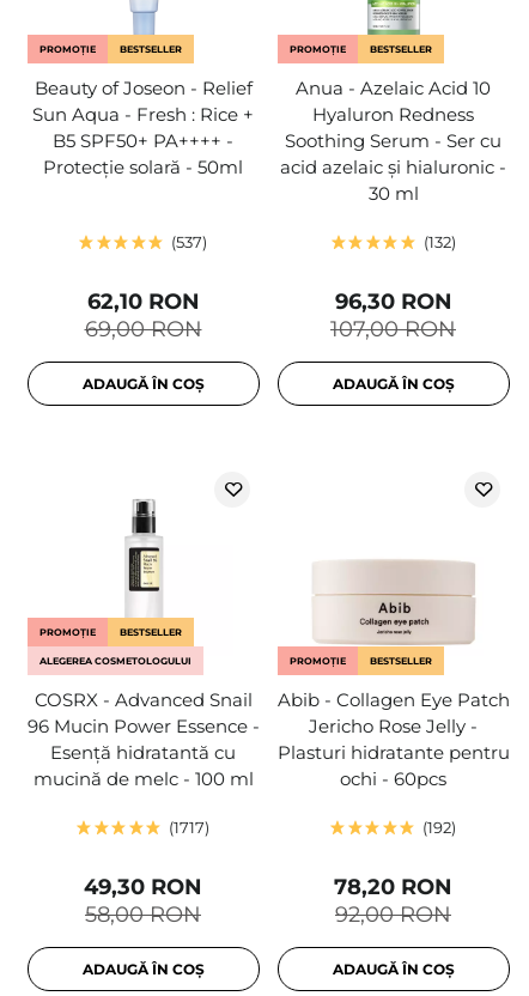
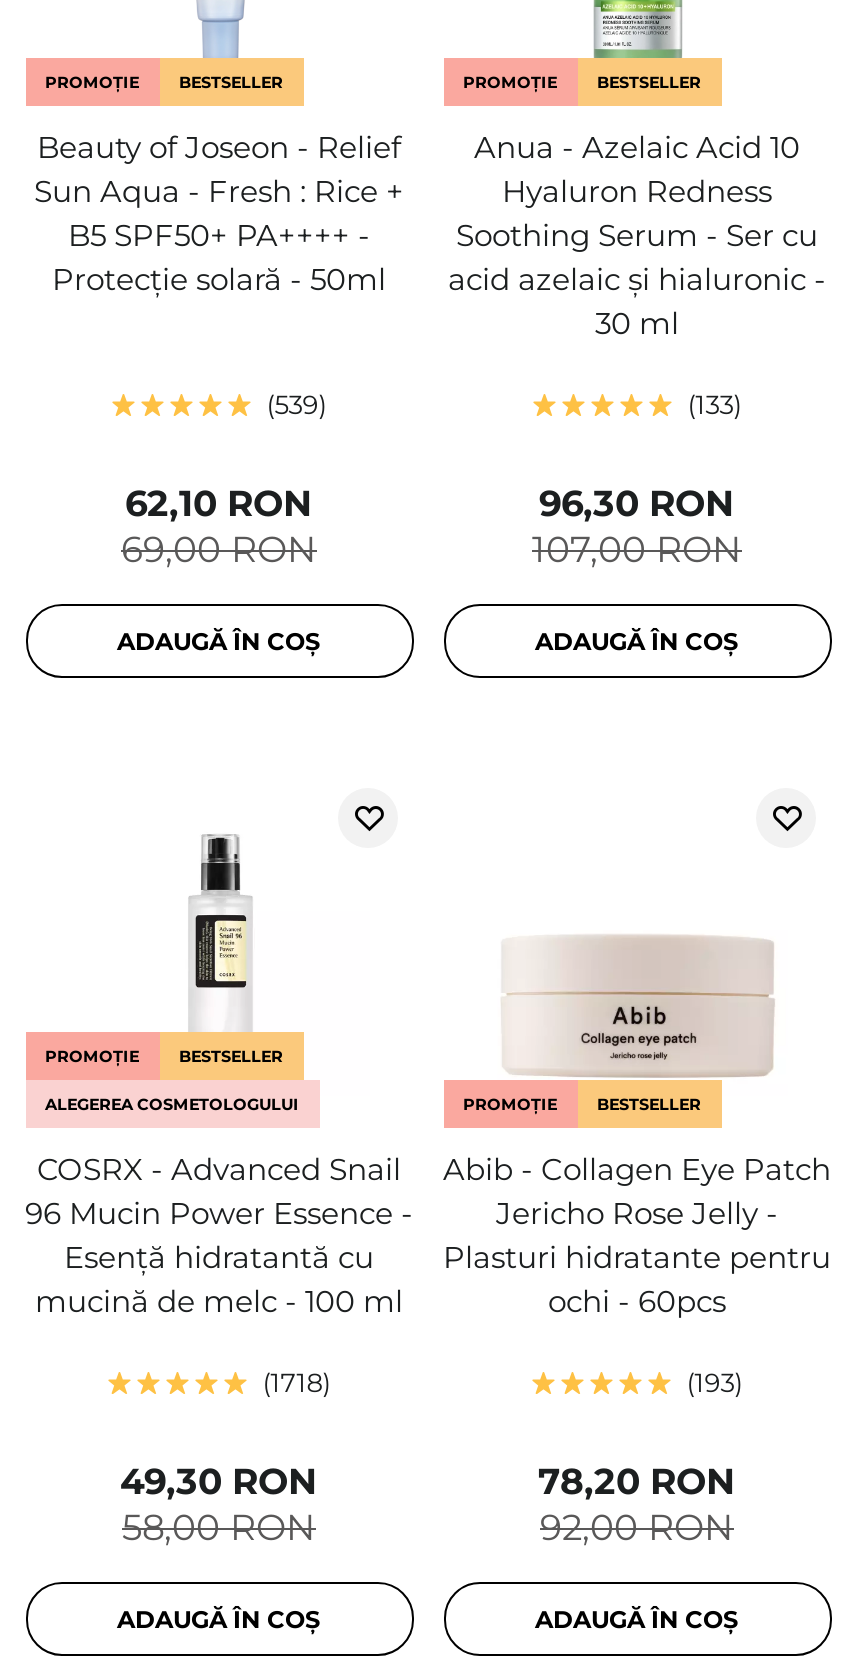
- 537
+ 539

- 132
+ 133

- 1717
+ 1718

- 192
+ 193
